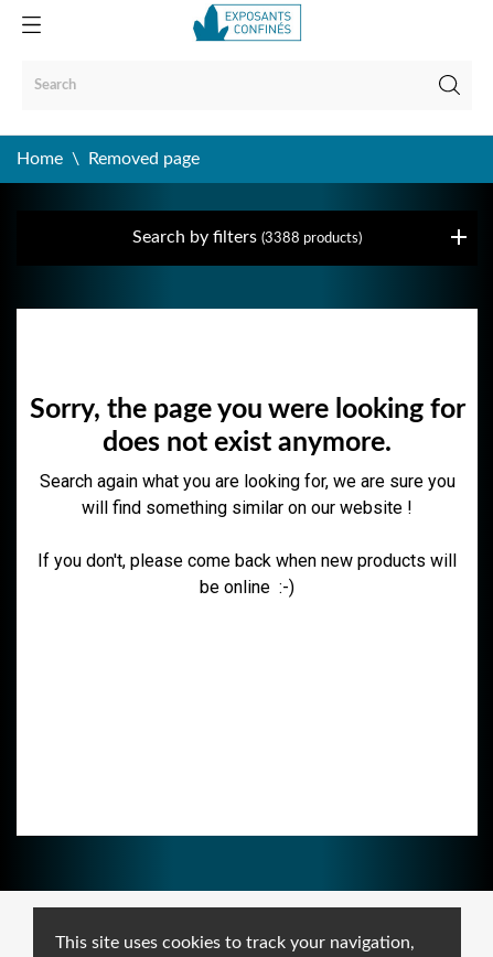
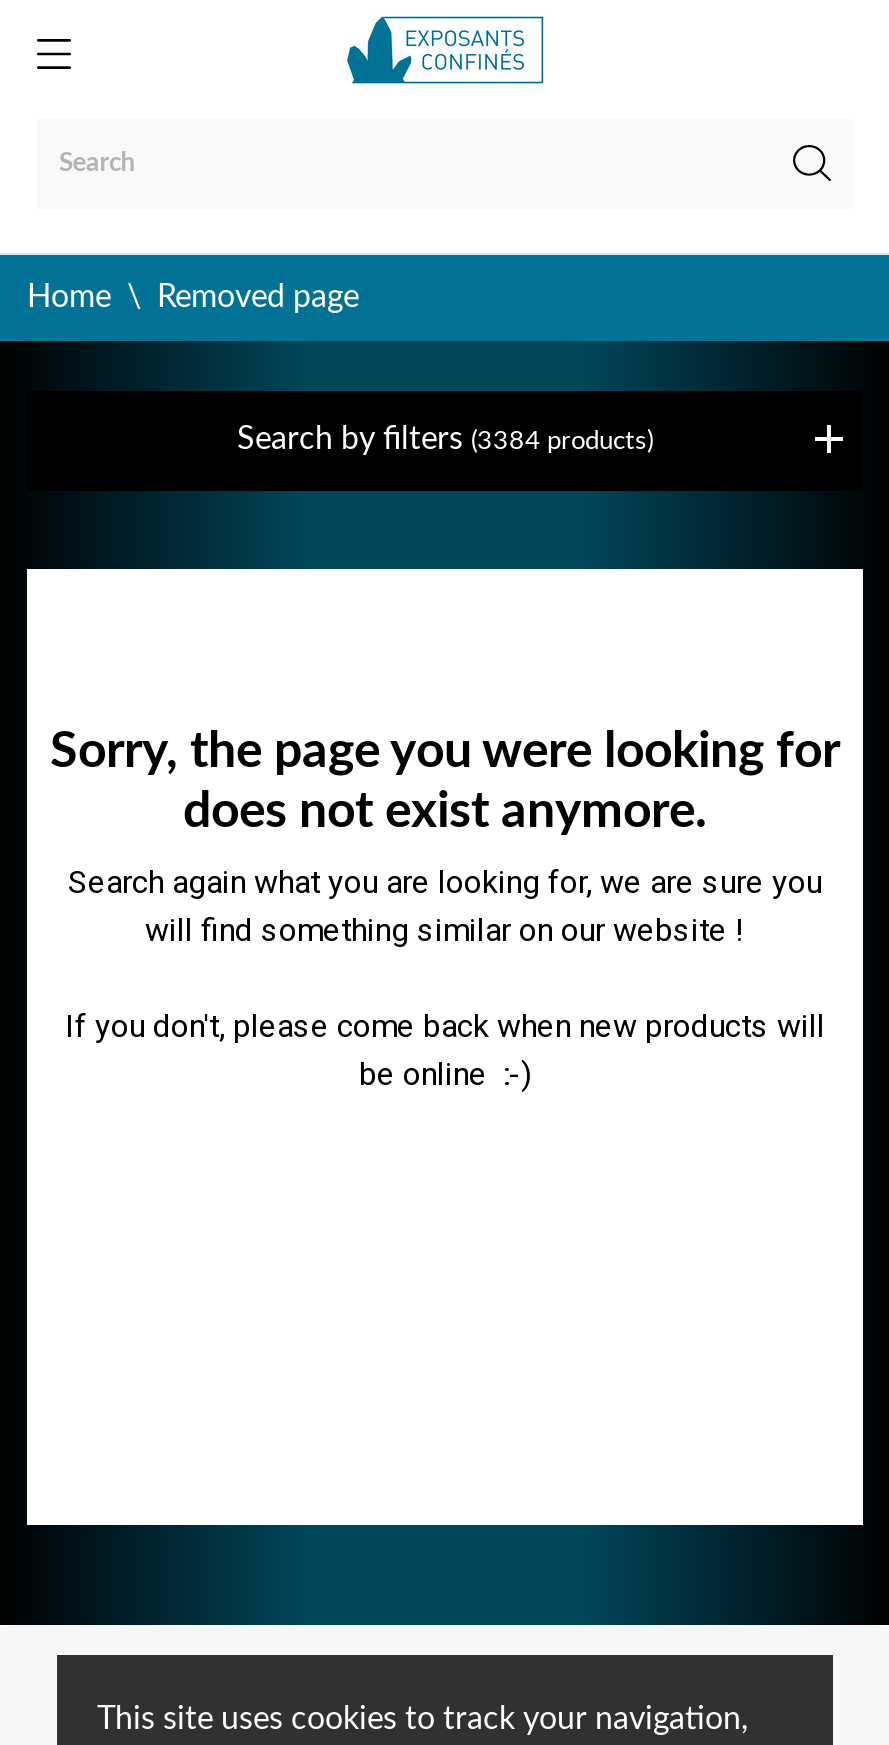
- Search by filters (3388 products)
+ Search by filters (3384 products)
